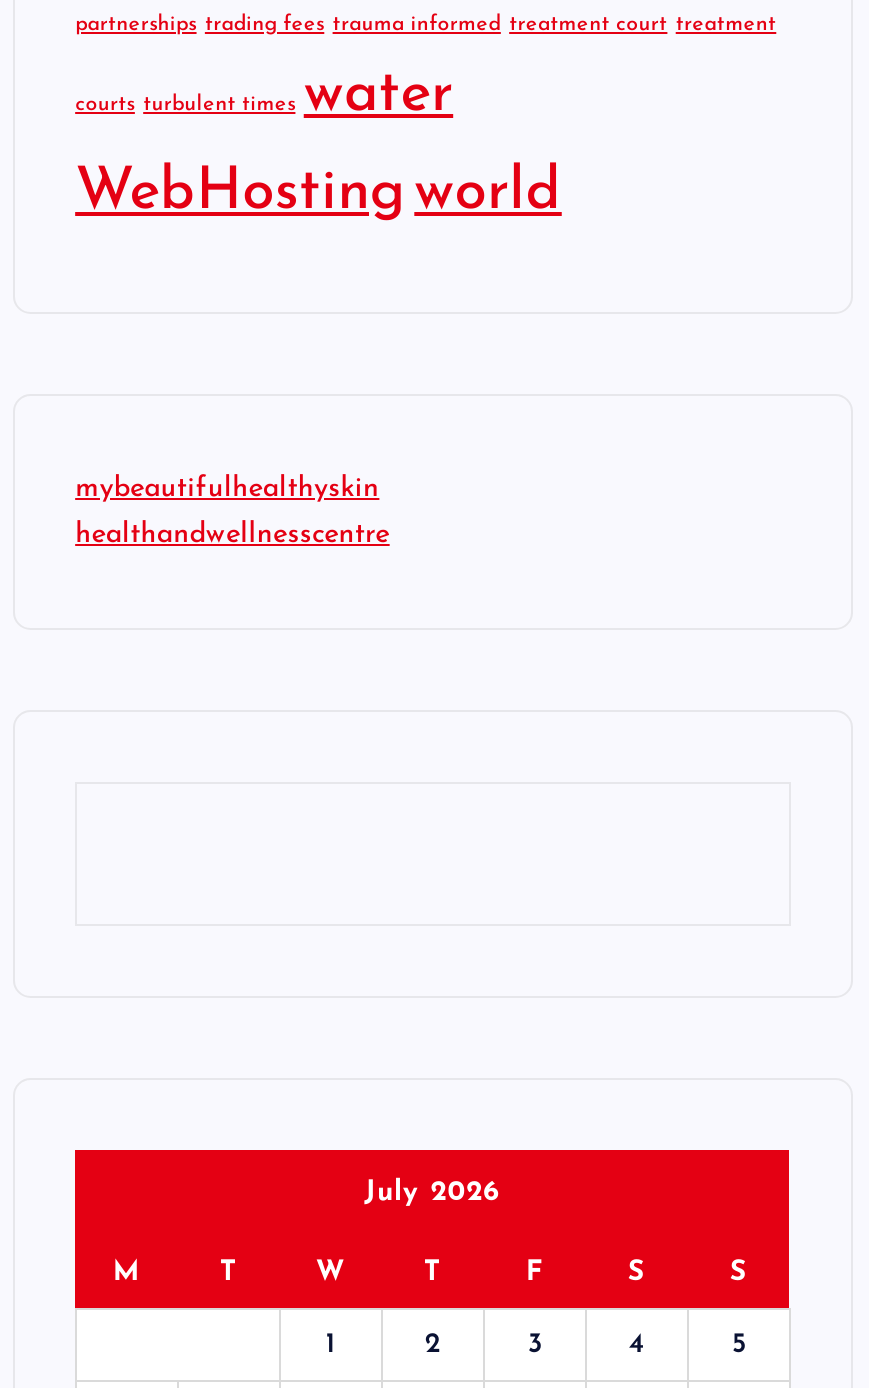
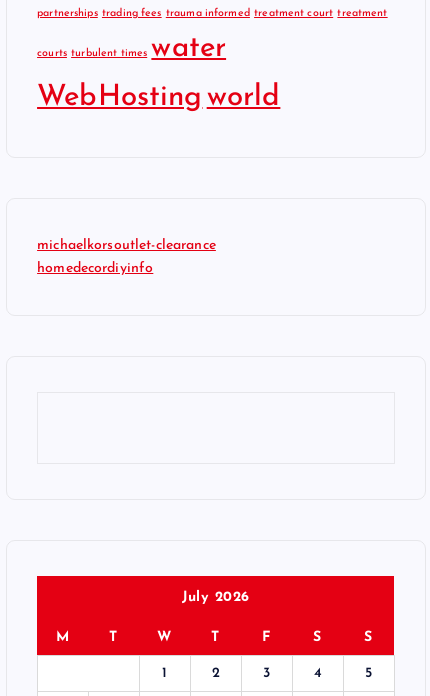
- mybeautifulhealthyskin
+ michaelkorsoutlet-clearance

- healthandwellnesscentre
+ homedecordiyinfo
